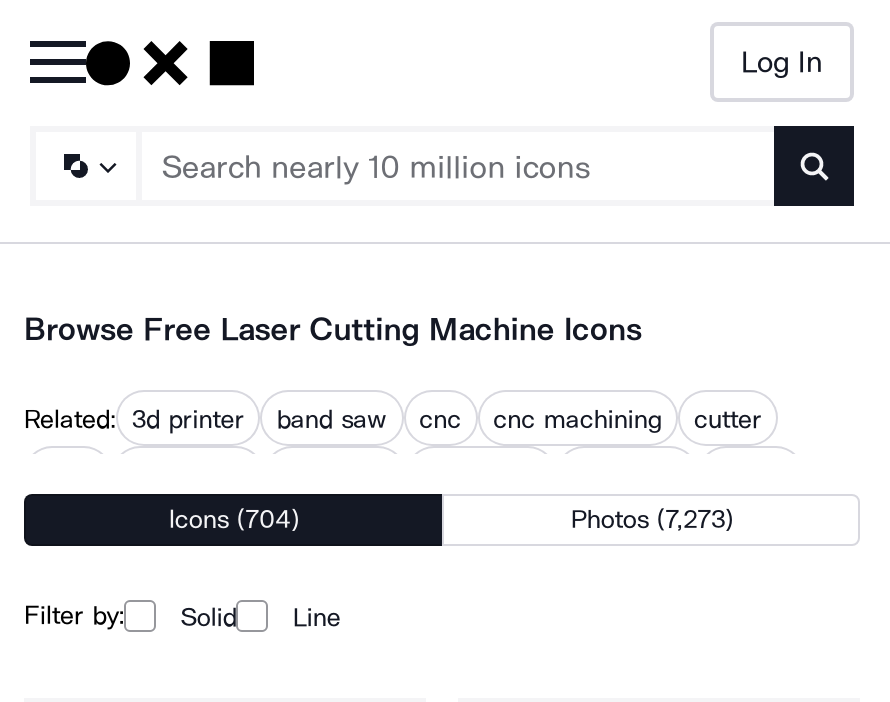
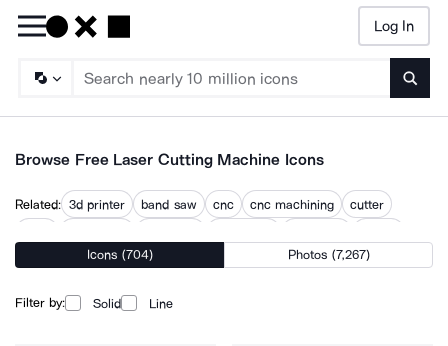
- Photos (7,273)
+ Photos (7,267)
